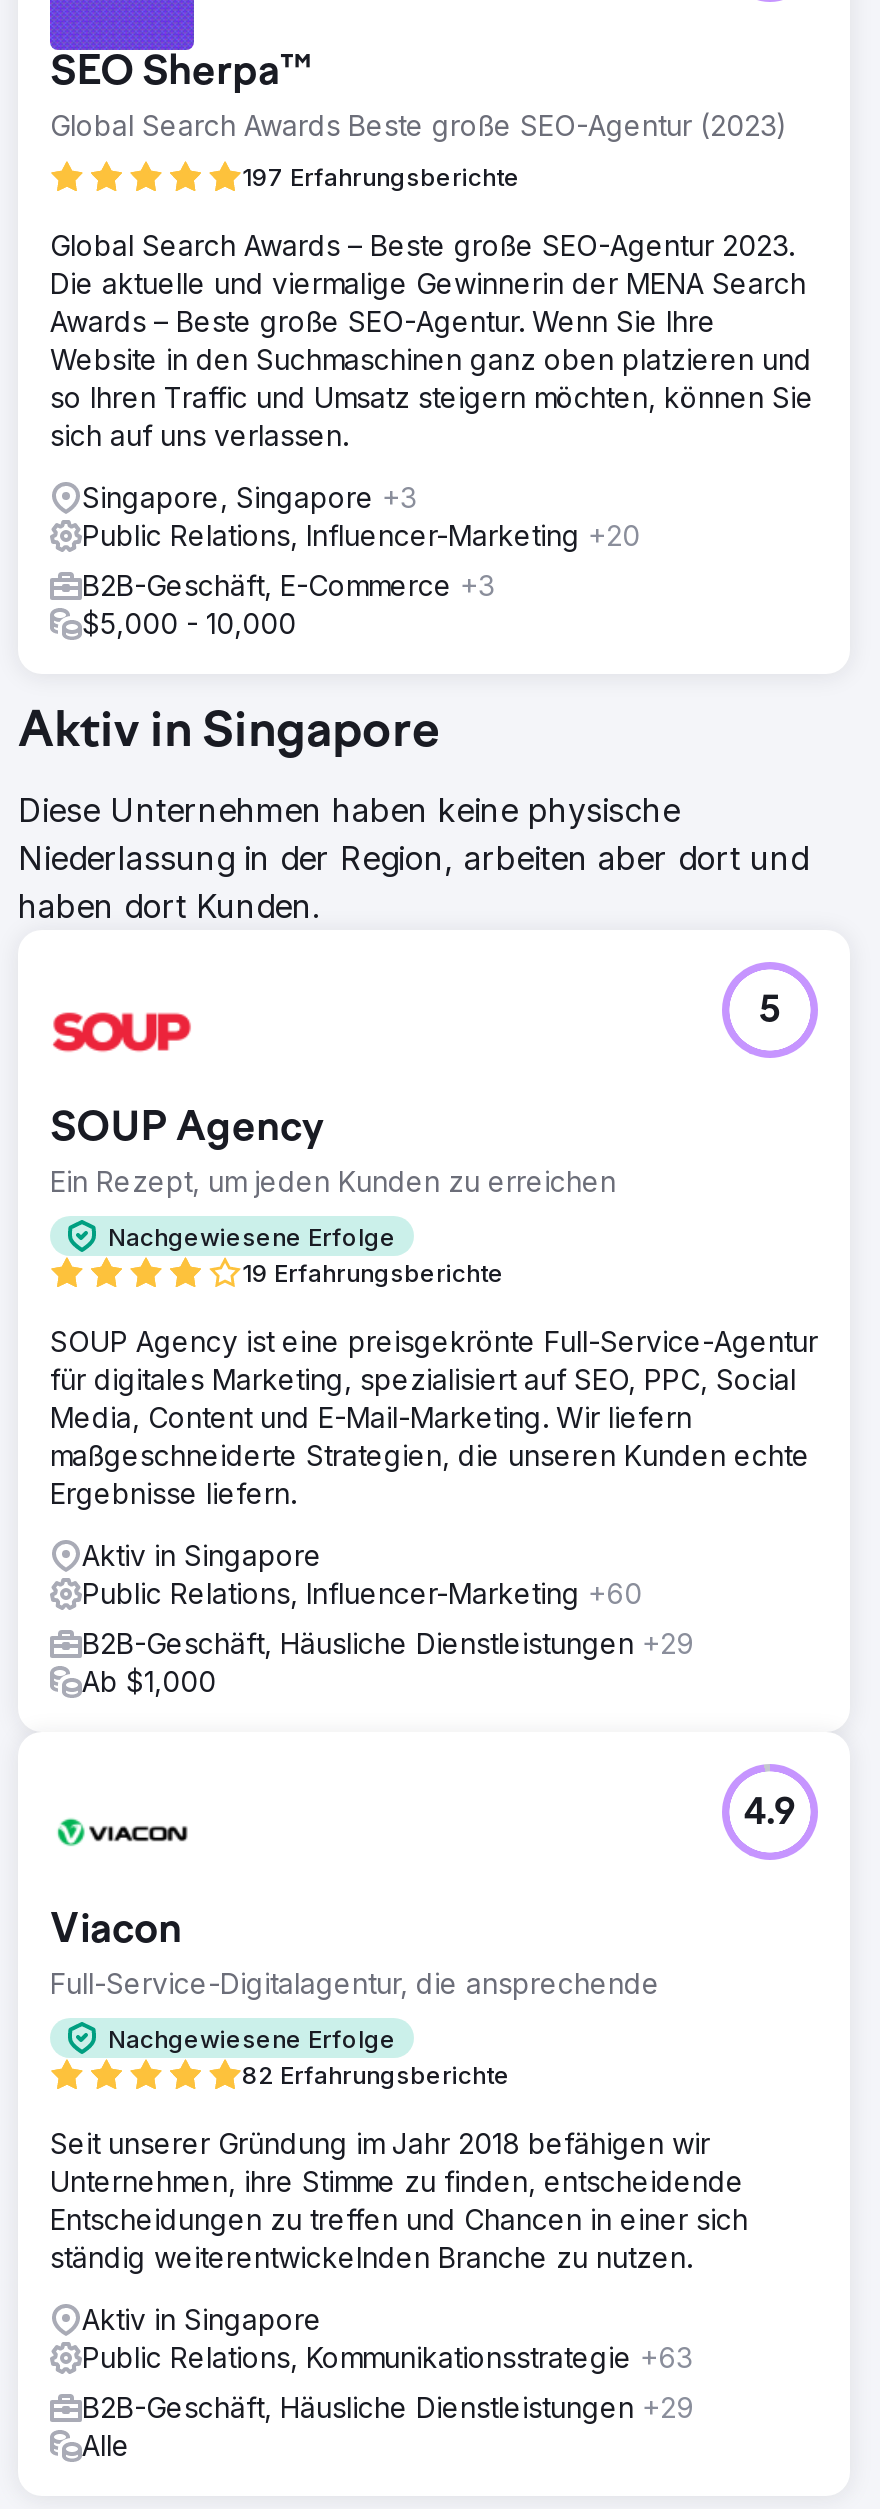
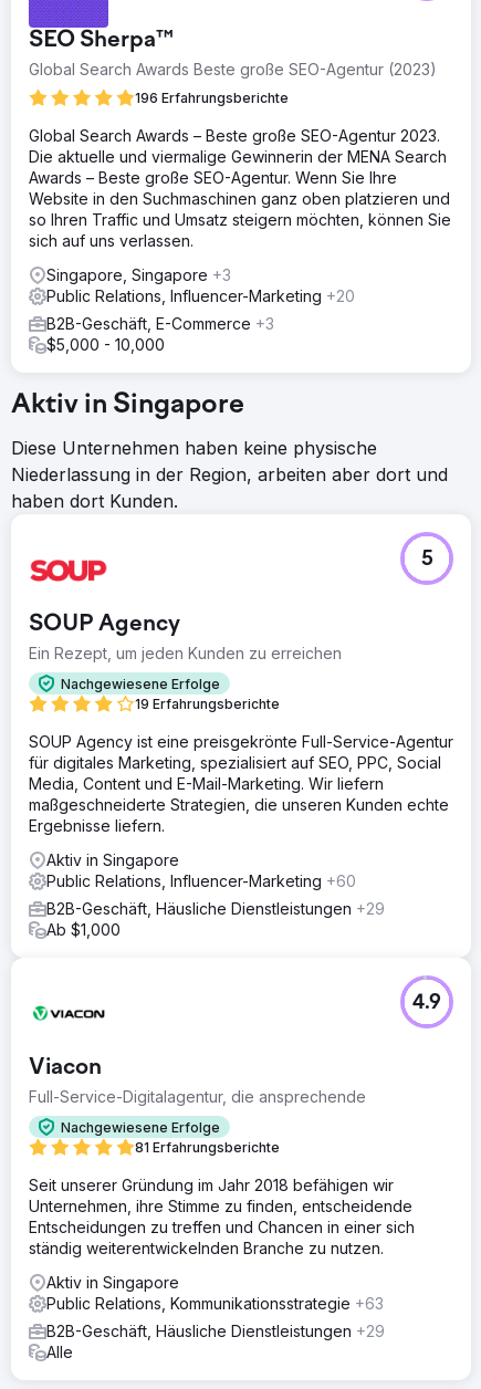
- 197 Erfahrungsberichte
+ 196 Erfahrungsberichte

- 82 Erfahrungsberichte
+ 81 Erfahrungsberichte
